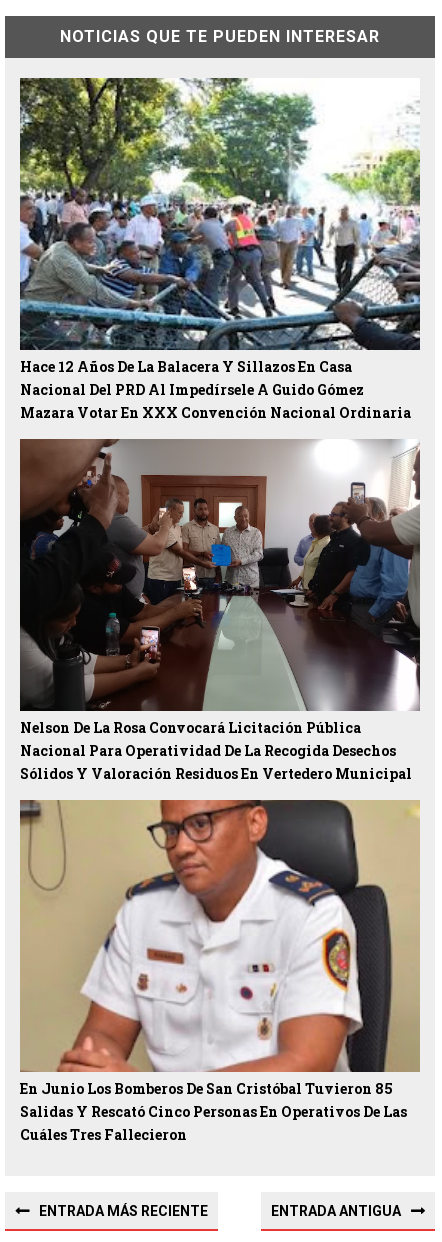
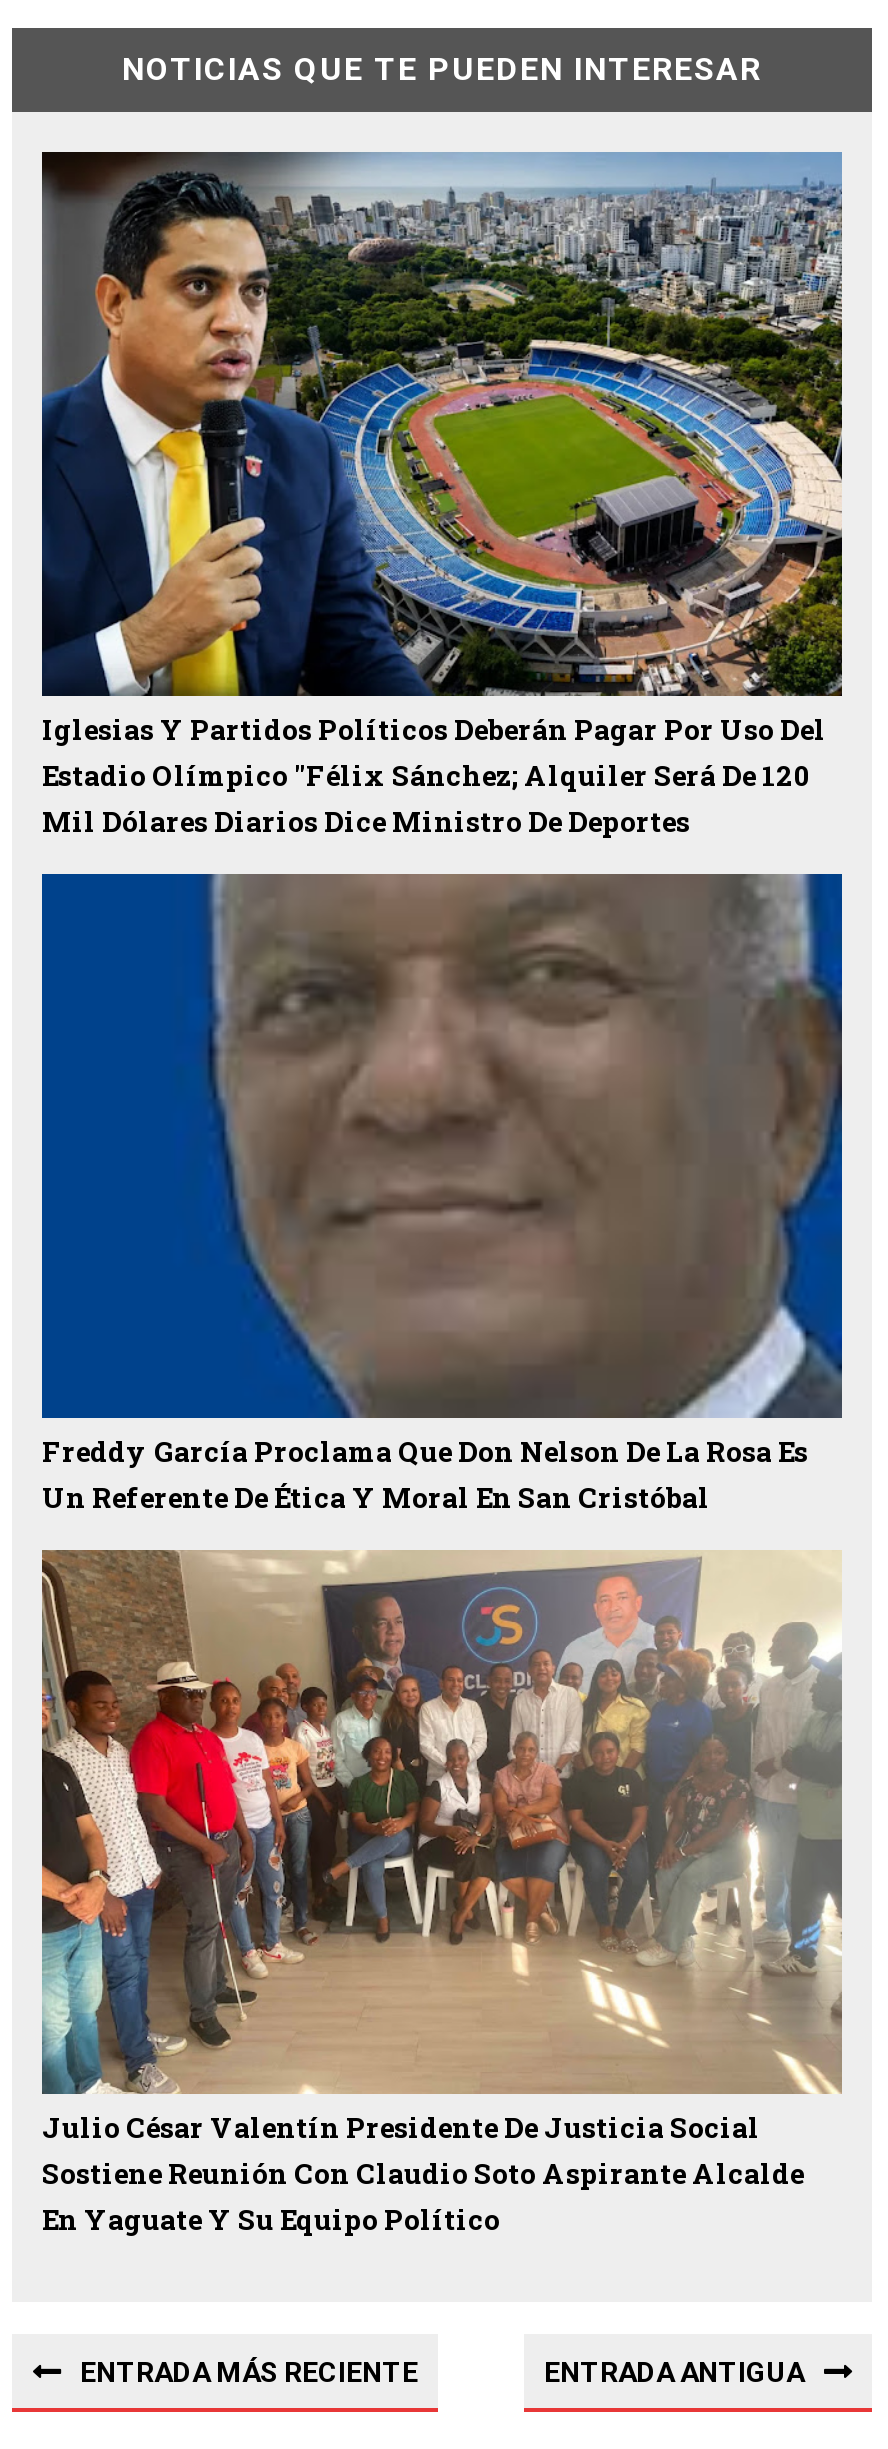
- [image]
- Hace 12 Años De La Balacera Y Sillazos En Casa
- Nacional Del PRD Al Impedírsele A Guido Gómez
- Mazara Votar En XXX Convención Nacional Ordinaria
+ [image]
+ Iglesias Y Partidos Políticos Deberán Pagar Por Uso Del
+ Estadio Olímpico "Félix Sánchez; Alquiler Será De 120
+ Mil Dólares Diarios Dice Ministro De Deportes

- [image]
- Nelson De La Rosa Convocará Licitación Pública
- Nacional Para Operatividad De La Recogida Desechos
- Sólidos Y Valoración Residuos En Vertedero Municipal
+ [image]
+ Freddy García Proclama Que Don Nelson De La Rosa Es
+ Un Referente De Ética Y Moral En San Cristóbal

- [image]
- En Junio Los Bomberos De San Cristóbal Tuvieron 85
- Salidas Y Rescató Cinco Personas En Operativos De Las
- Cuáles Tres Fallecieron
+ [image]
+ Julio César Valentín Presidente De Justicia Social
+ Sostiene Reunión Con Claudio Soto Aspirante Alcalde
+ En Yaguate Y Su Equipo Político
